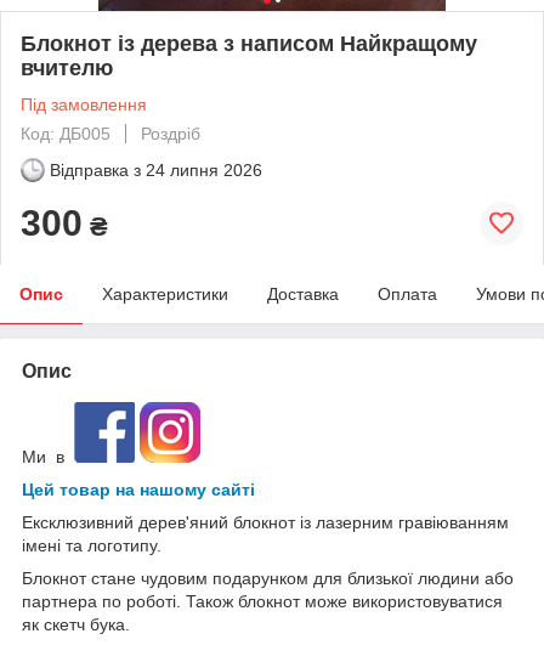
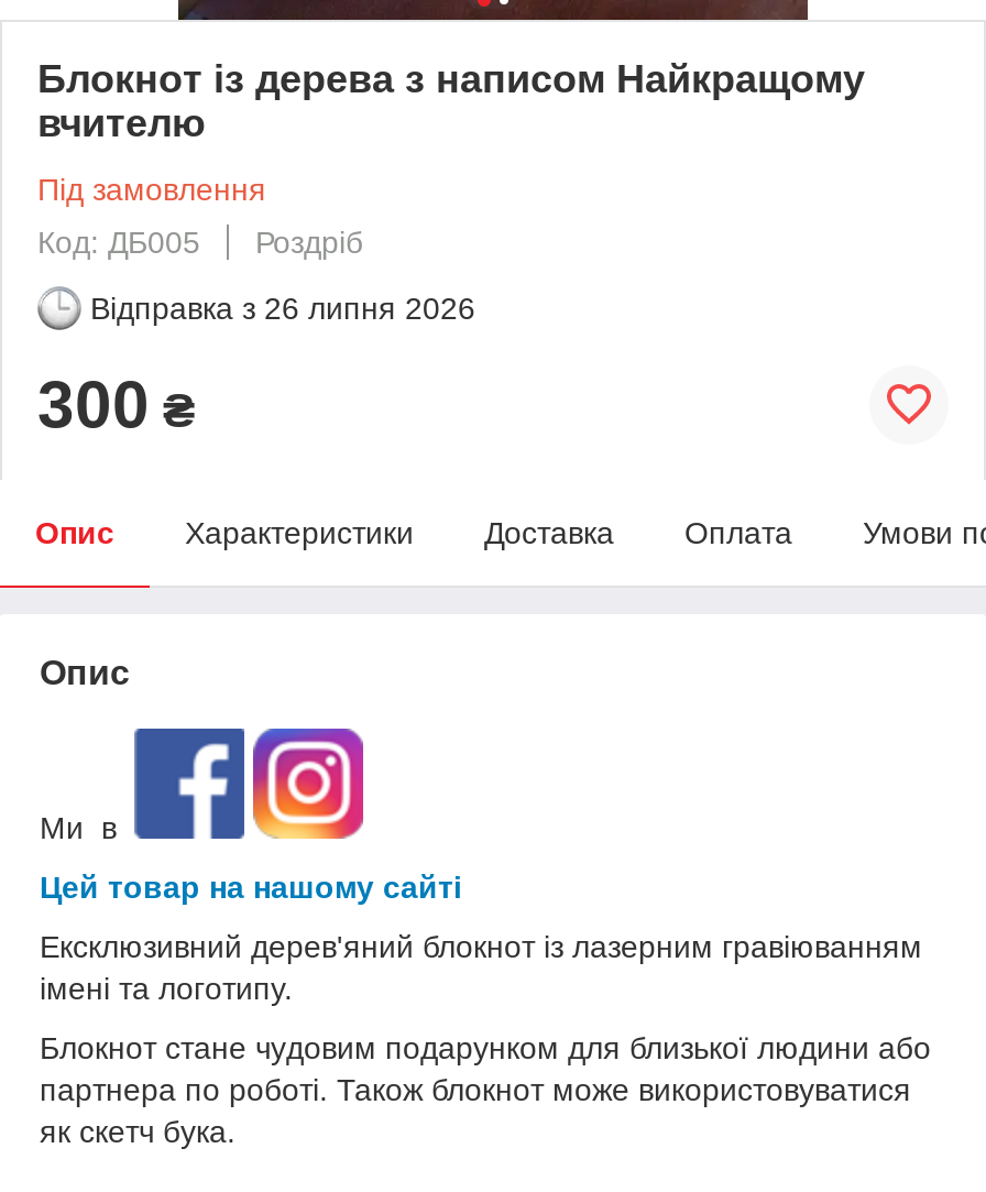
- Відправка з 24 липня 2026
+ Відправка з 26 липня 2026
